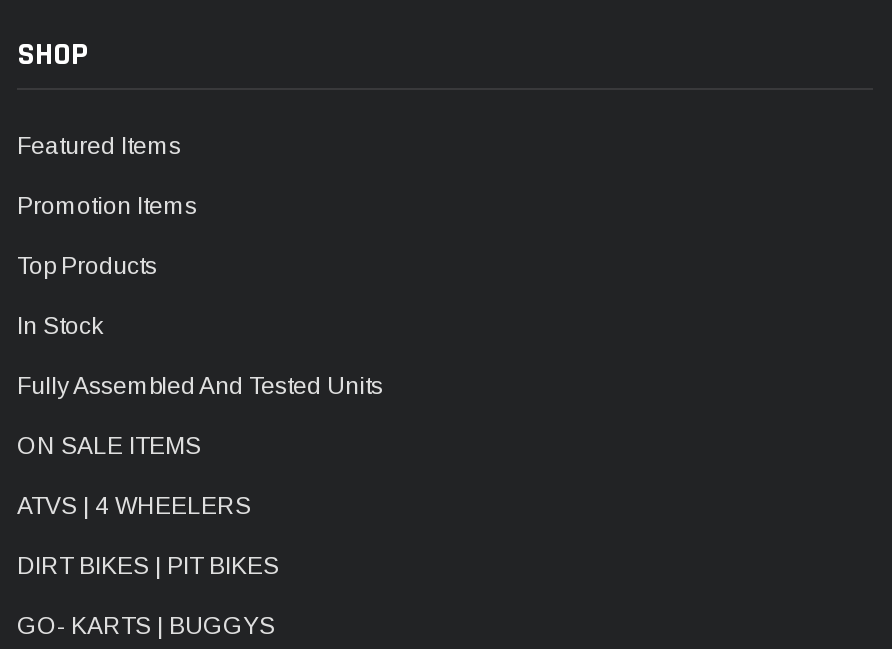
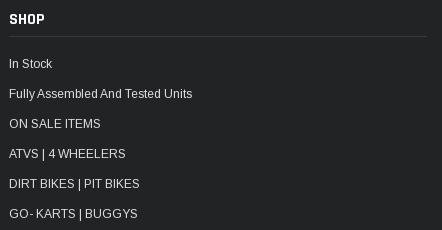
- Featured Items
- Promotion Items
- Top Products
